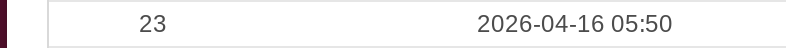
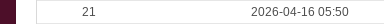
- 23
+ 21
